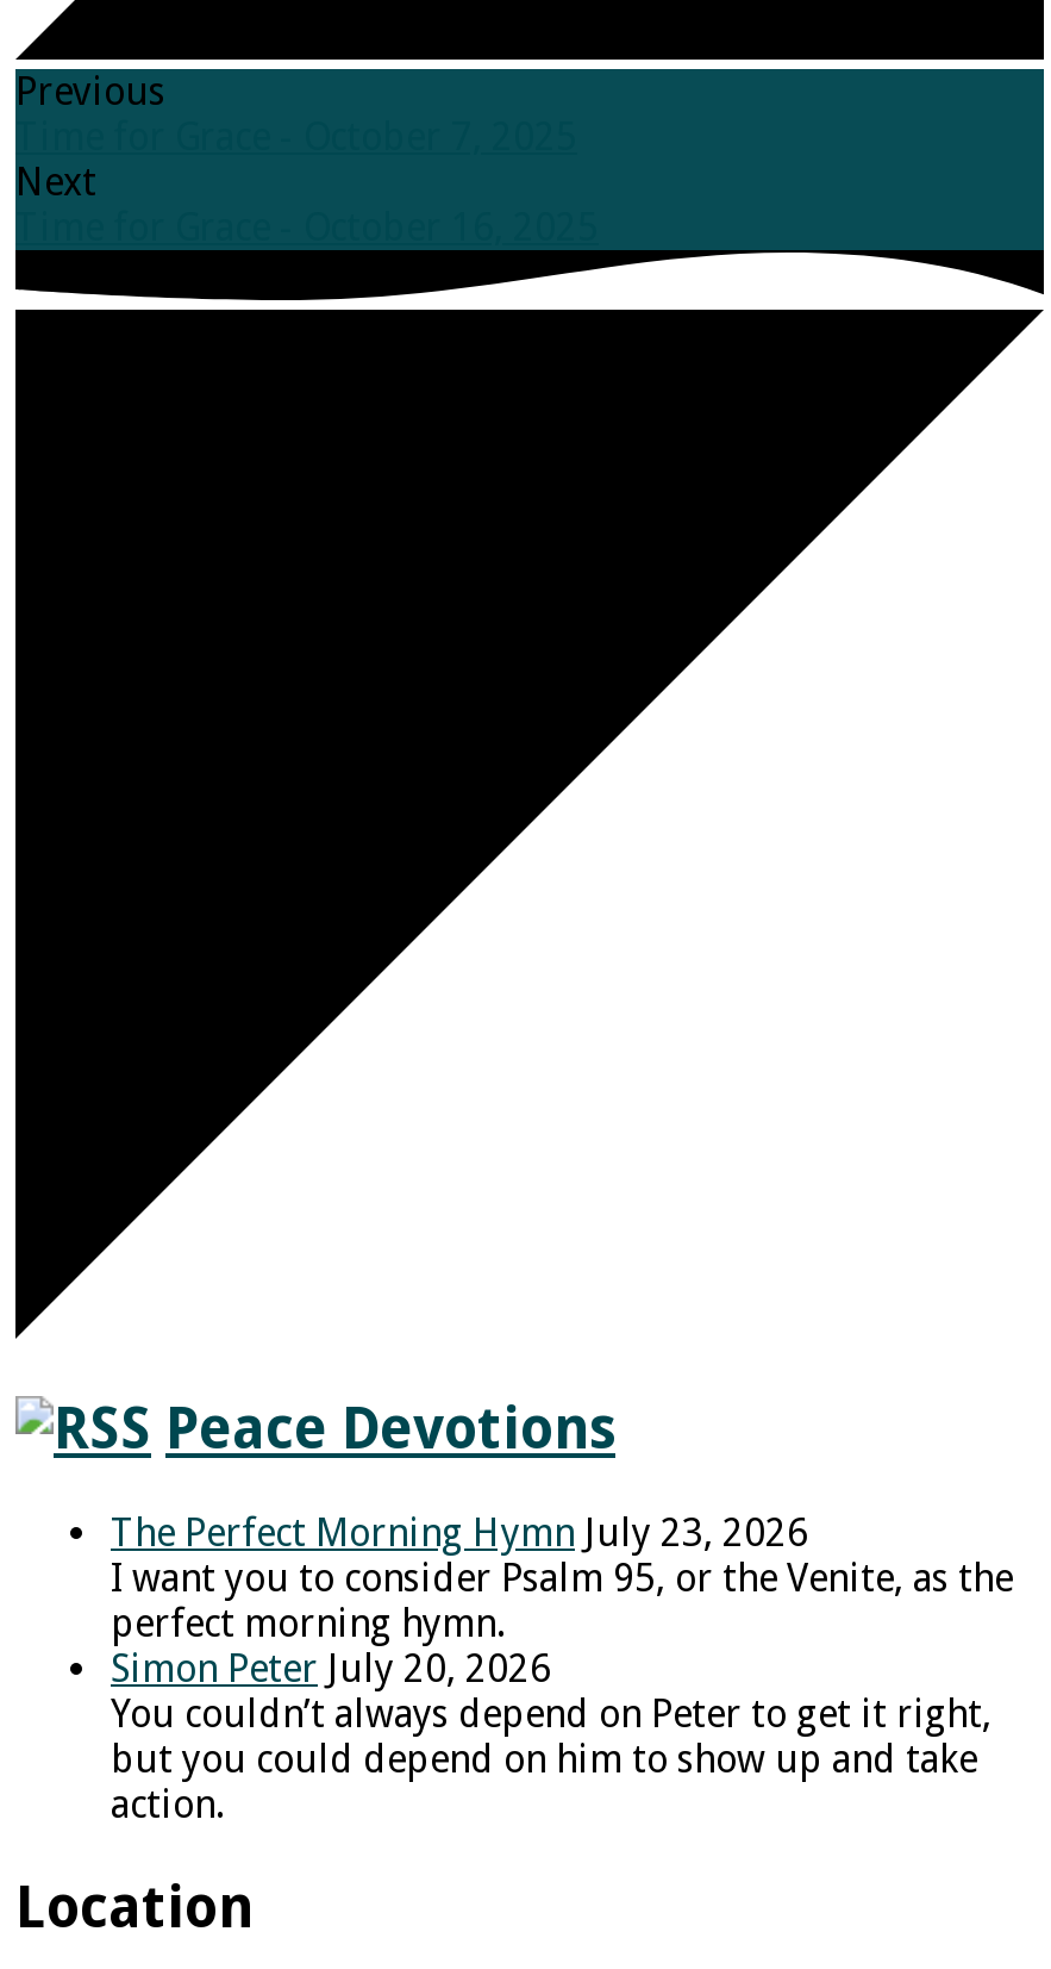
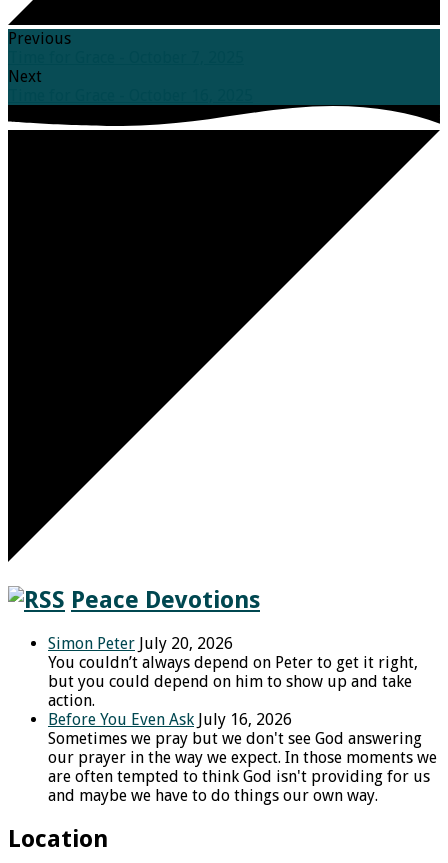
- The Perfect Morning Hymn July 23, 2026
- I want you to consider Psalm 95, or the Venite, as the
- perfect morning hymn.

moved up: Simon Peter July 20, 2026 | You couldn’t always depend on Peter to get it right, | but you could depend on him to show up and take | action.

+ Before You Even Ask July 16, 2026
+ Sometimes we pray but we don't see God answering
+ our prayer in the way we expect. In those moments we
+ are often tempted to think God isn't providing for us
+ and maybe we have to do things our own way.
